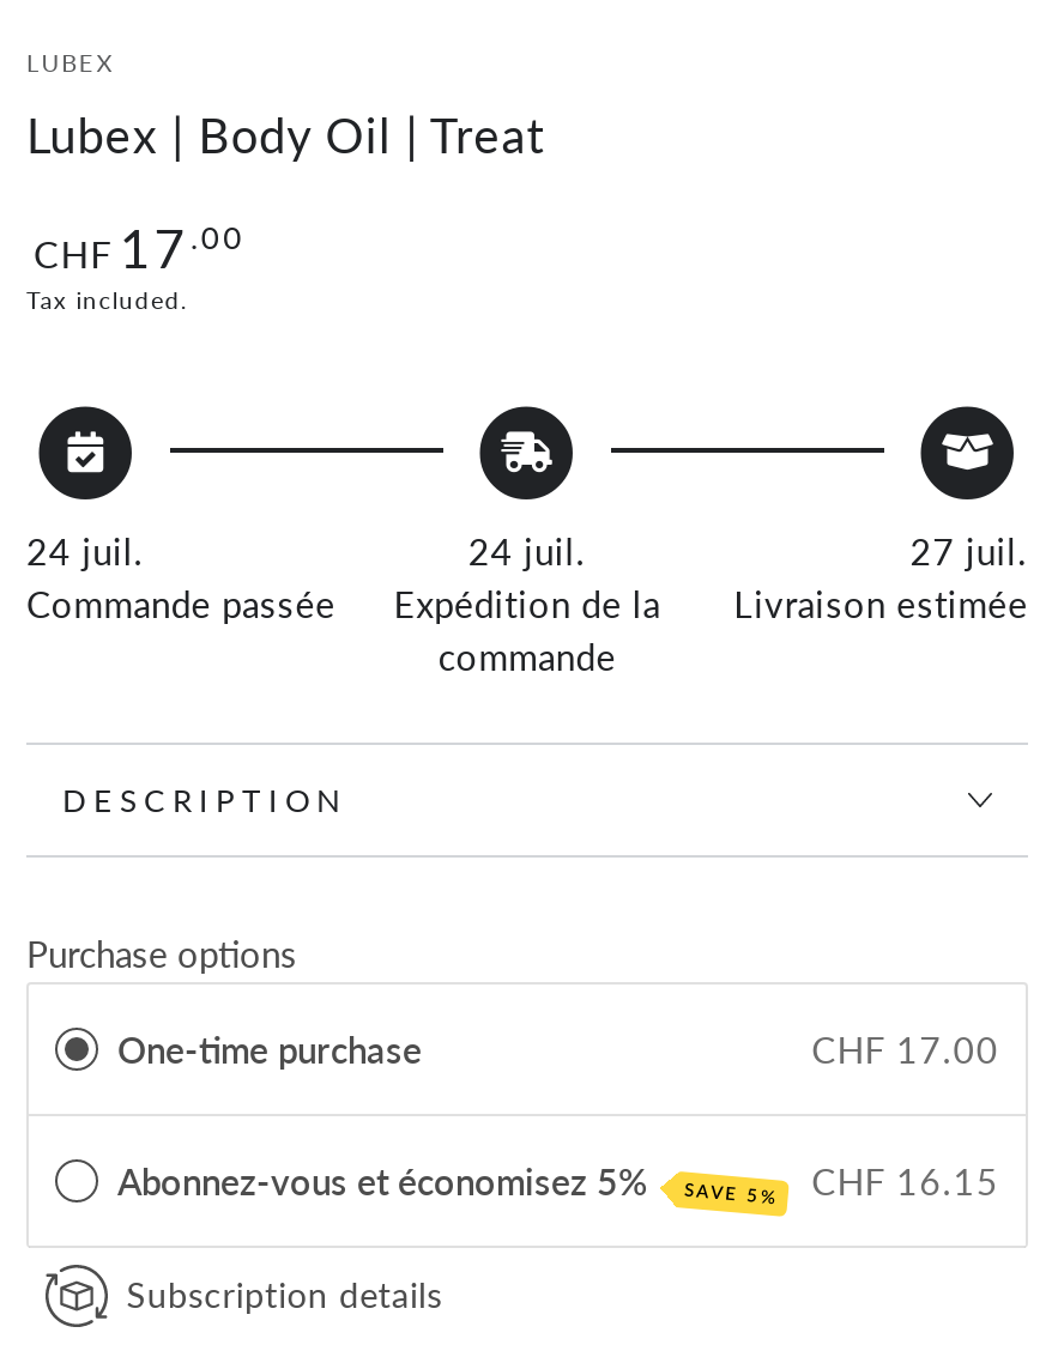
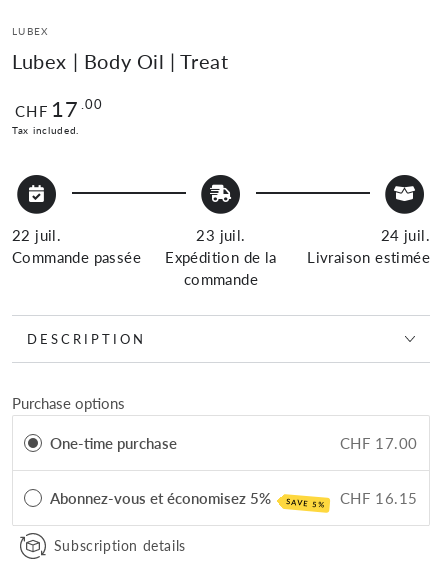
- 24 juil.
+ 22 juil.

- 24 juil.
+ 23 juil.

- 27 juil.
+ 24 juil.
